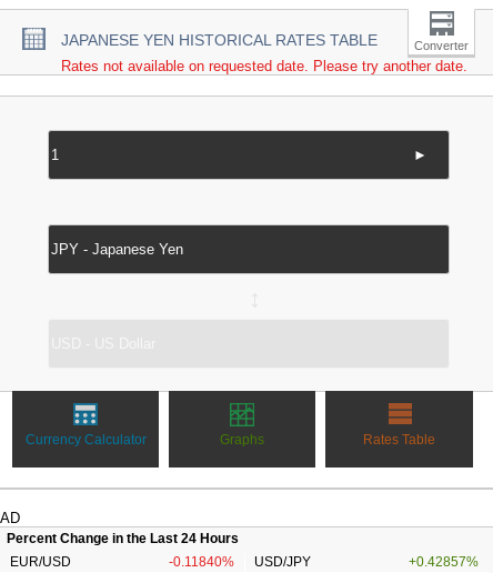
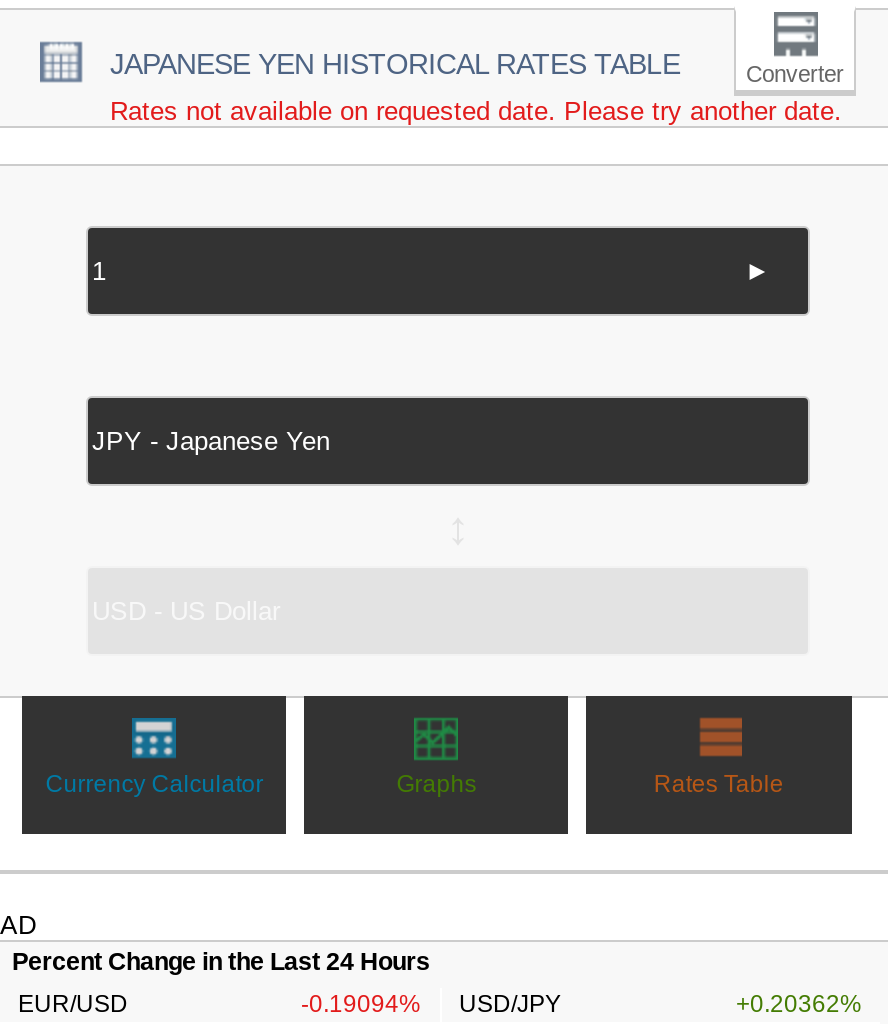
- -0.11840% USD/JPY
+ -0.19094% USD/JPY

- +0.42857%
+ +0.20362%
